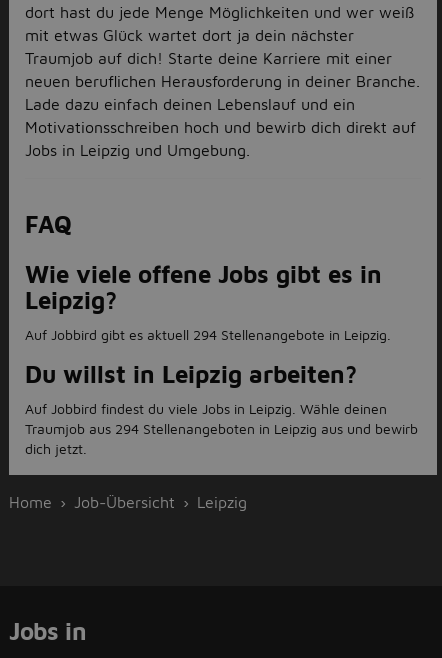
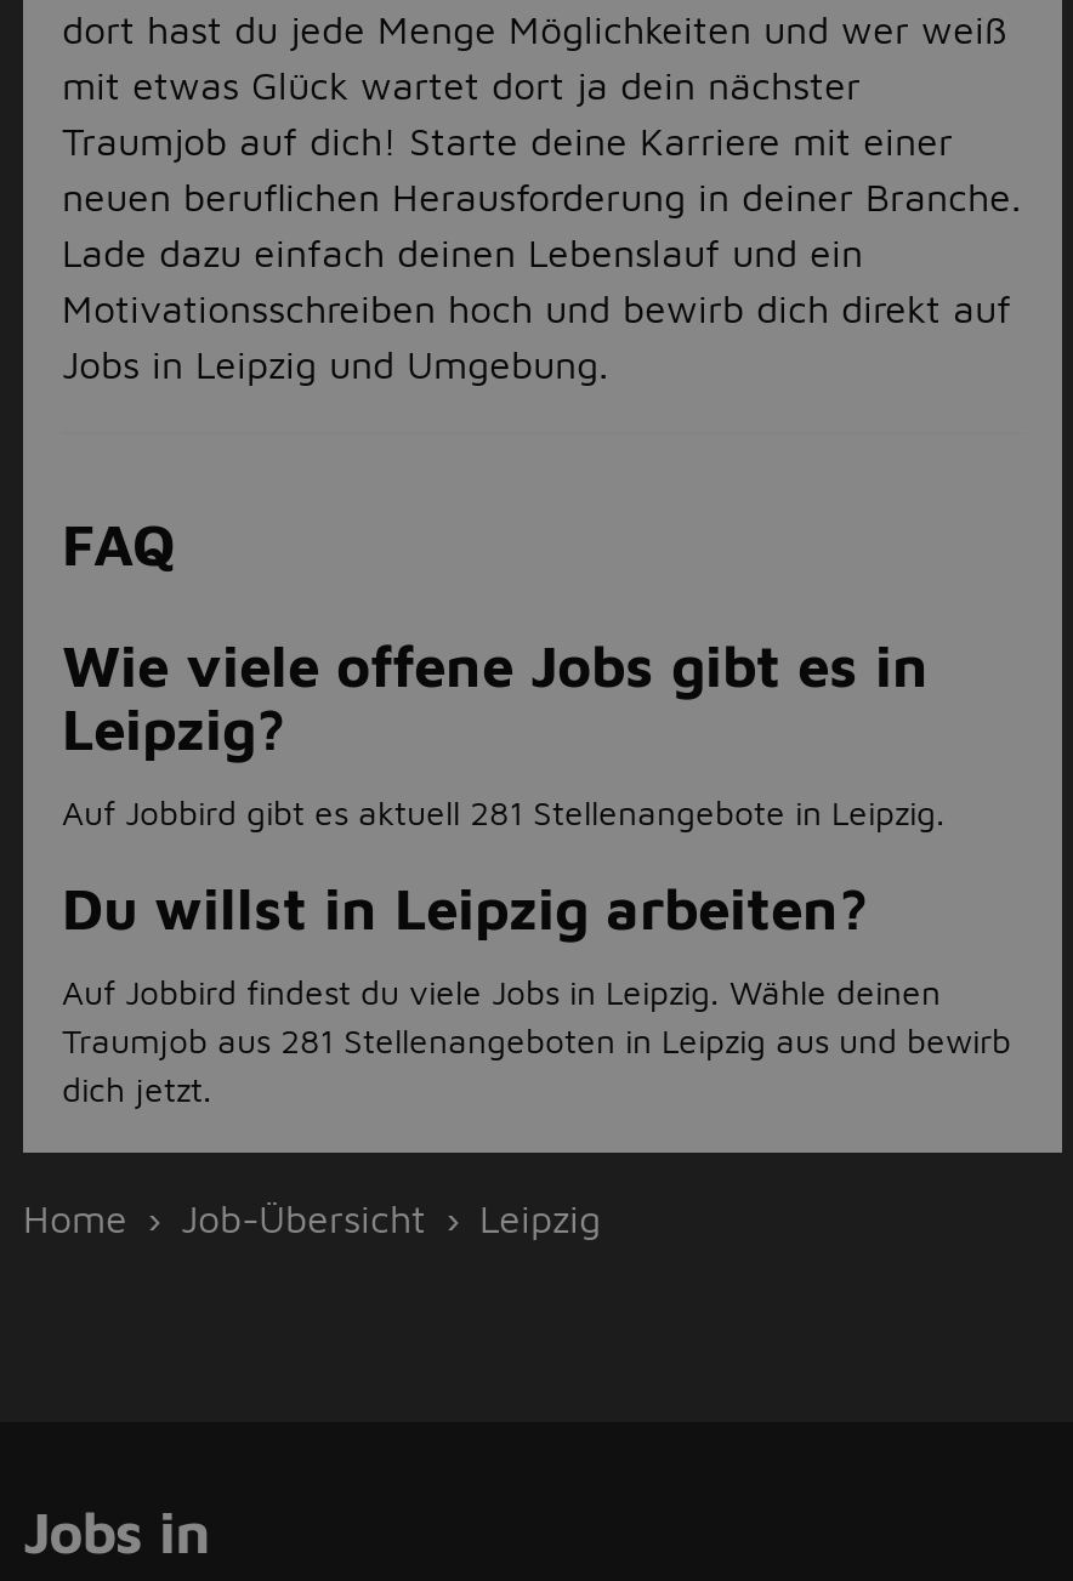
- Auf Jobbird gibt es aktuell 294 Stellenangebote in Leipzig.
+ Auf Jobbird gibt es aktuell 281 Stellenangebote in Leipzig.

- Traumjob aus 294 Stellenangeboten in Leipzig aus und bewirb
+ Traumjob aus 281 Stellenangeboten in Leipzig aus und bewirb
